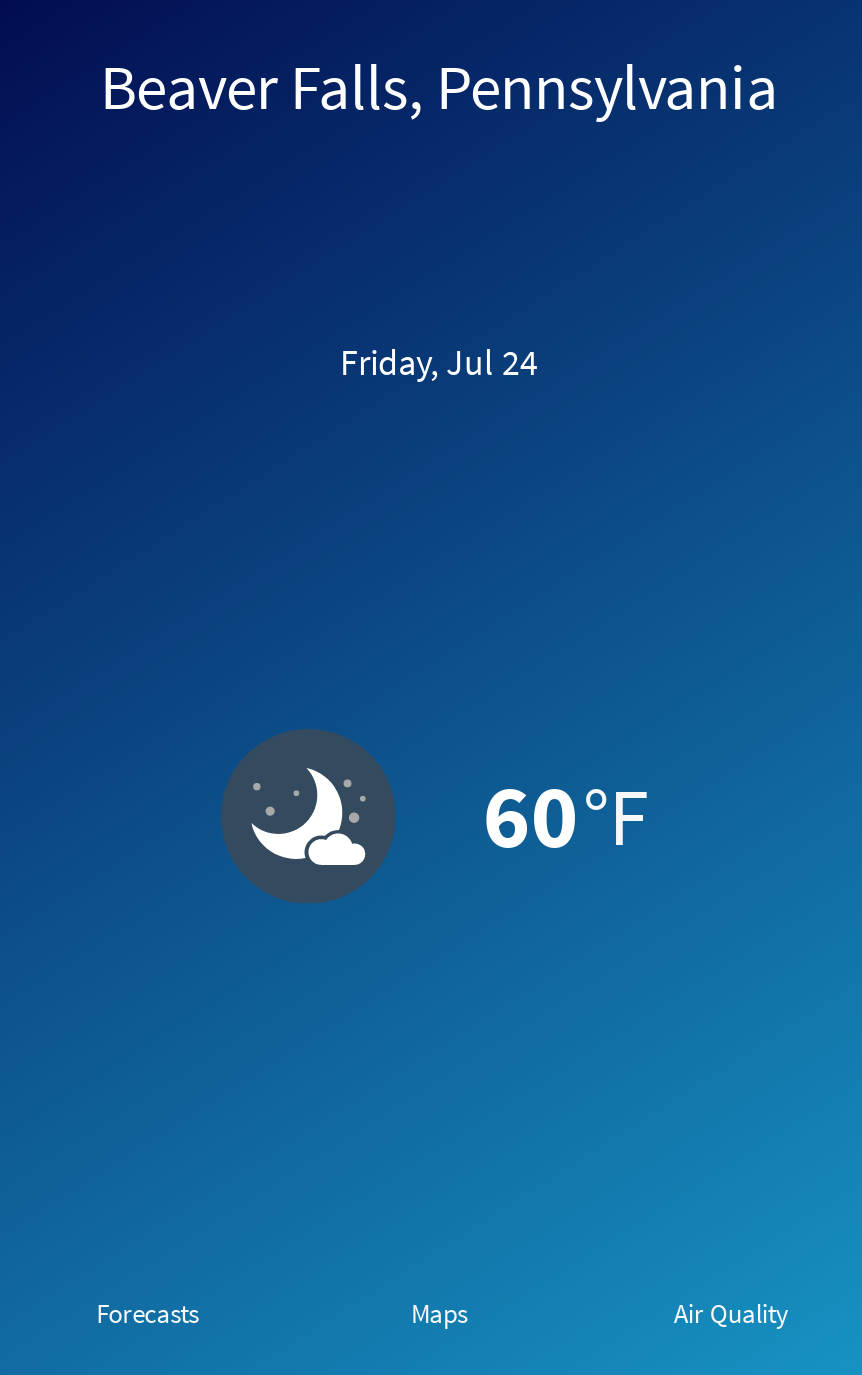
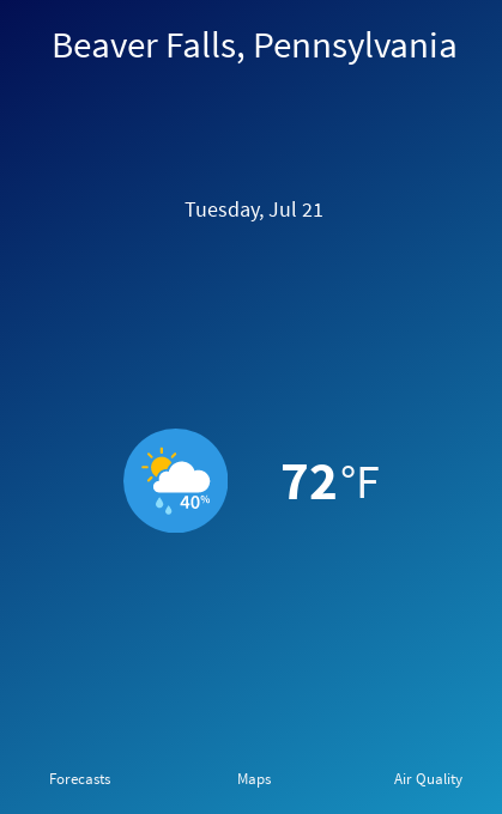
- Friday, Jul 24
+ Tuesday, Jul 21

- [image]
+ [image]

- 60 °F
+ 72 °F
